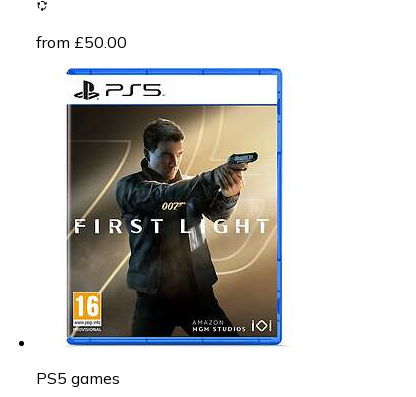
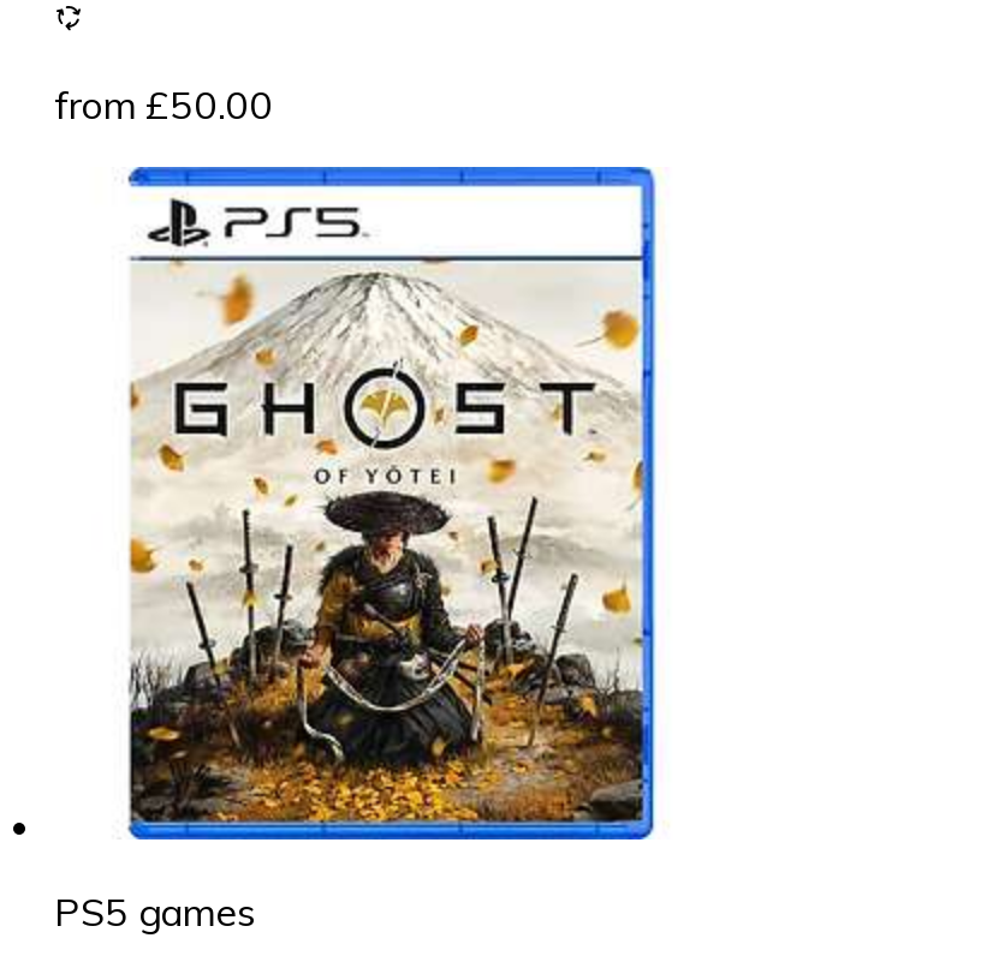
- [image]
+ [image]
